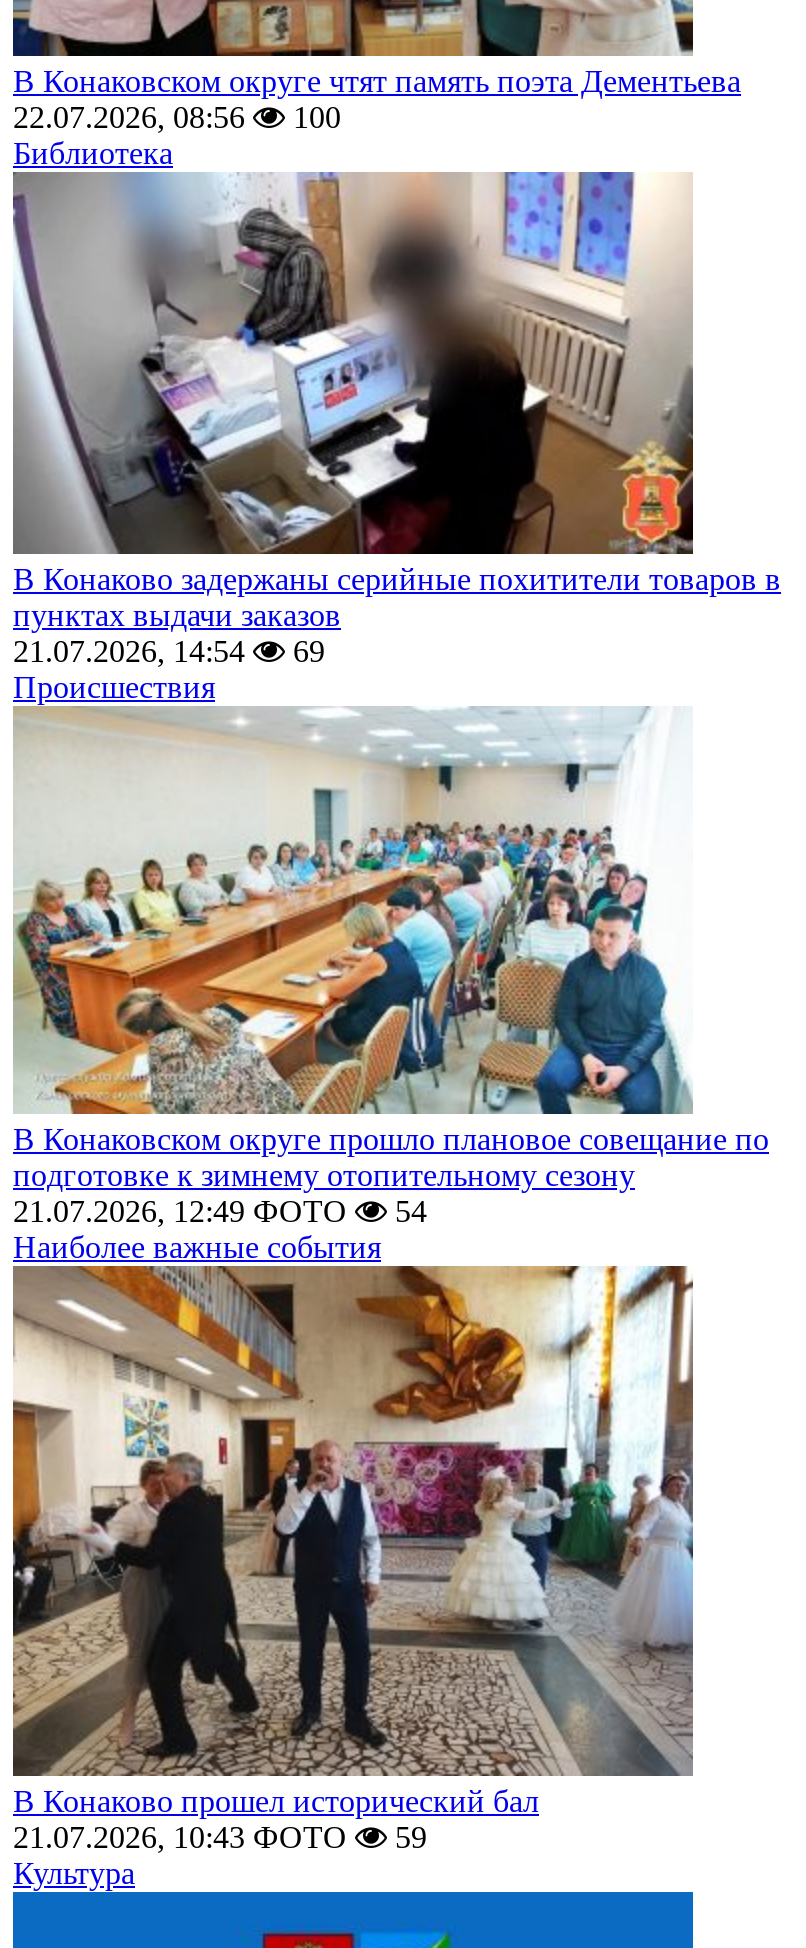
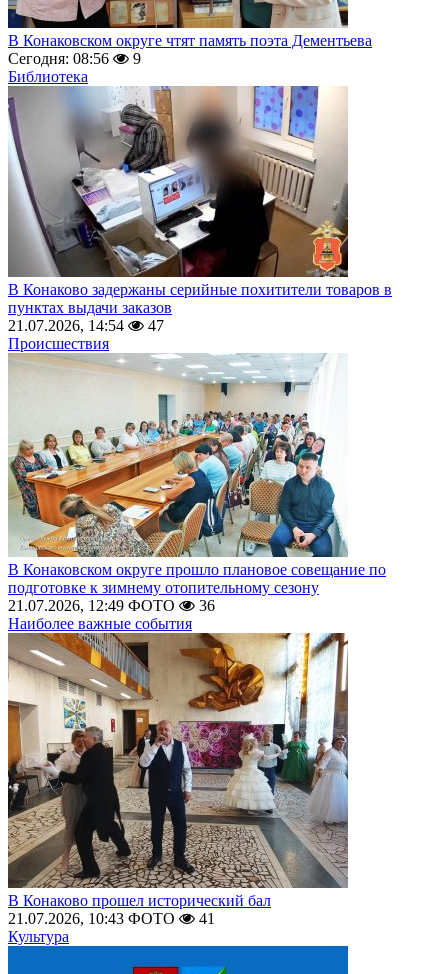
- 22.07.2026, 08:56
- 100
+ Сегодня: 08:56
+ 9

- 21.07.2026, 14:54 69
+ 21.07.2026, 14:54 47

- 21.07.2026, 12:49 ФОТО 54
+ 21.07.2026, 12:49 ФОТО 36

- 21.07.2026, 10:43 ФОТО 59
+ 21.07.2026, 10:43 ФОТО 41
